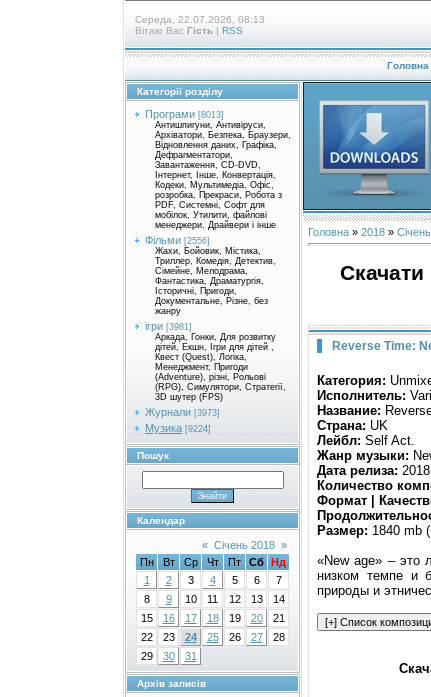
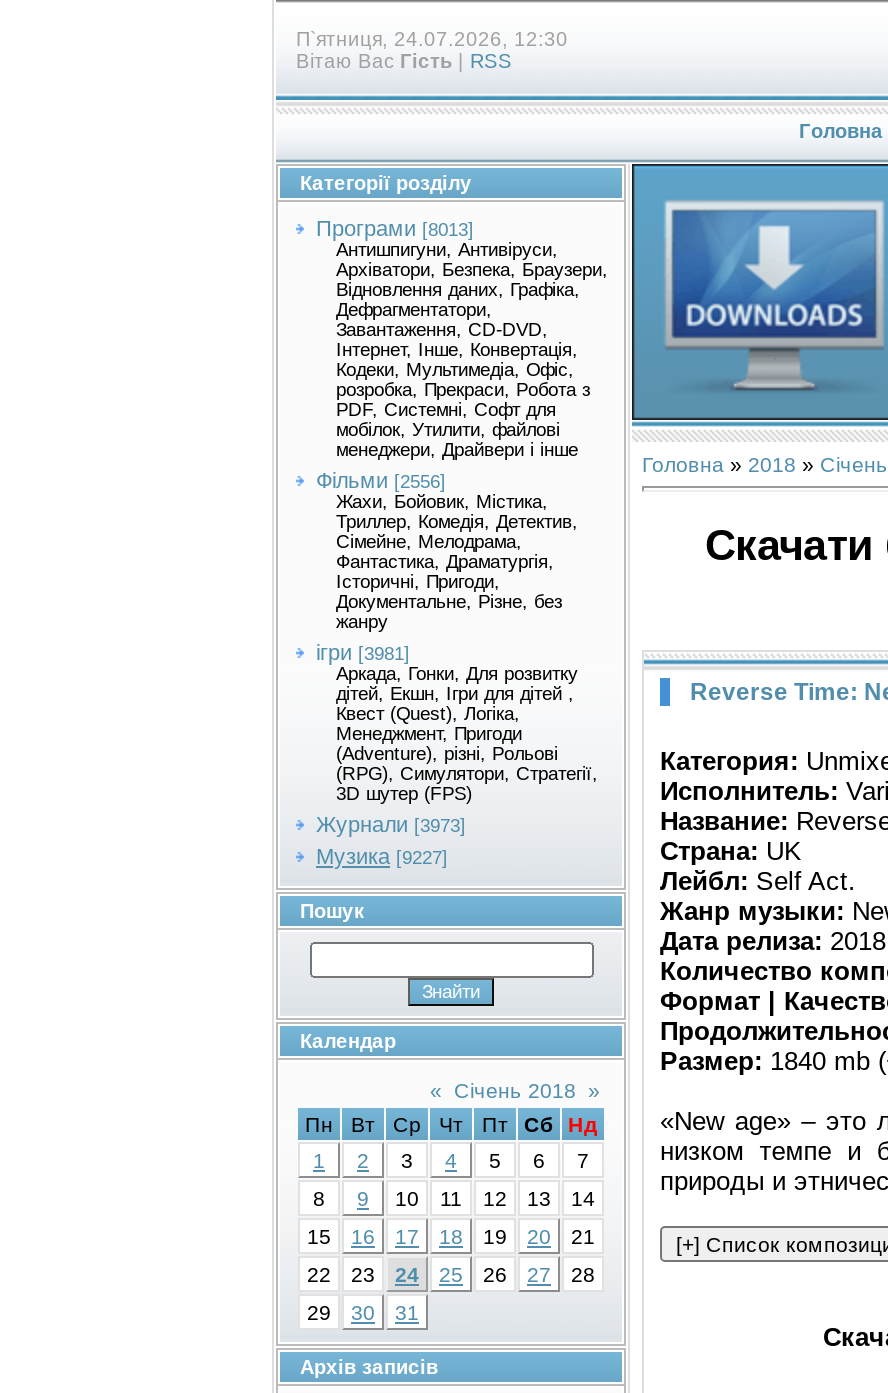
- Середа, 22.07.2026, 08:13
+ П`ятниця, 24.07.2026, 12:30

- Музика [9224]
+ Музика [9227]
